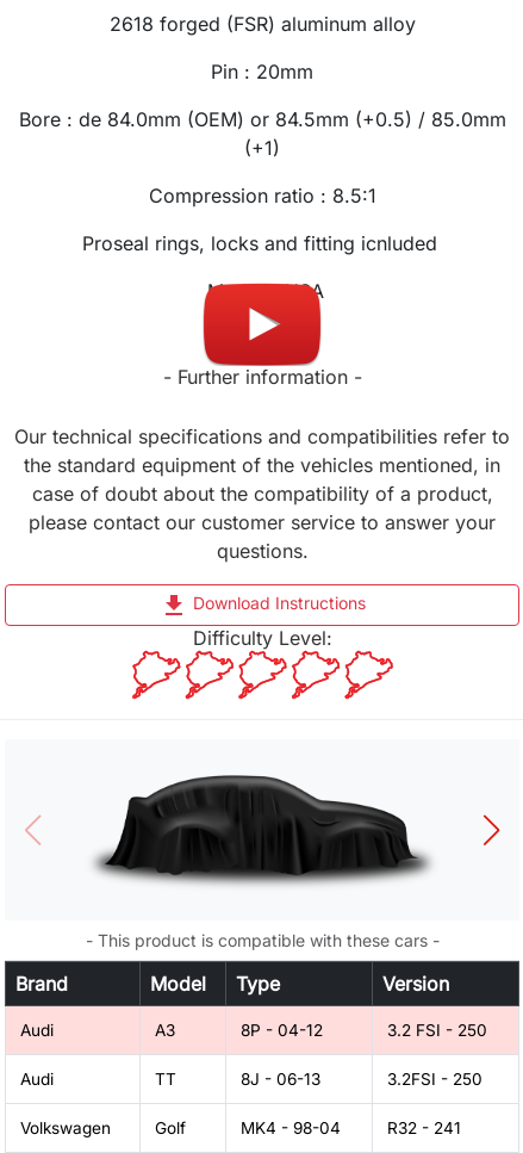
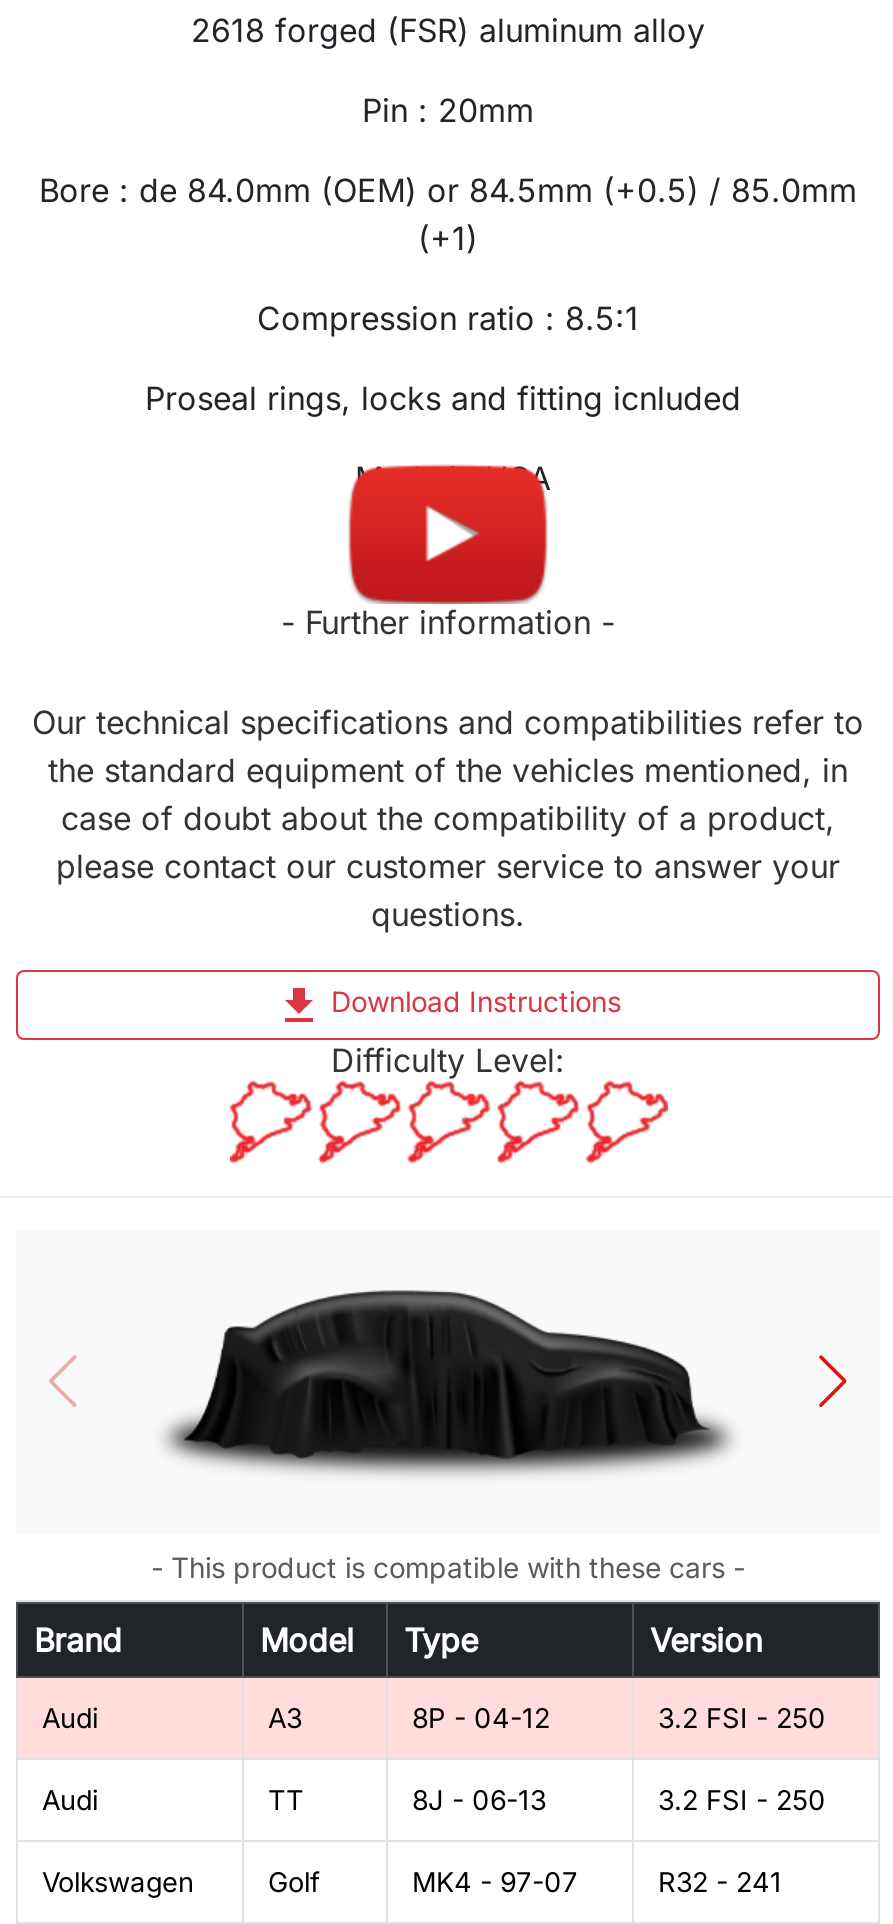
- 3.2FSI - 250
+ 3.2 FSI - 250

- MK4 - 98-04
+ MK4 - 97-07
